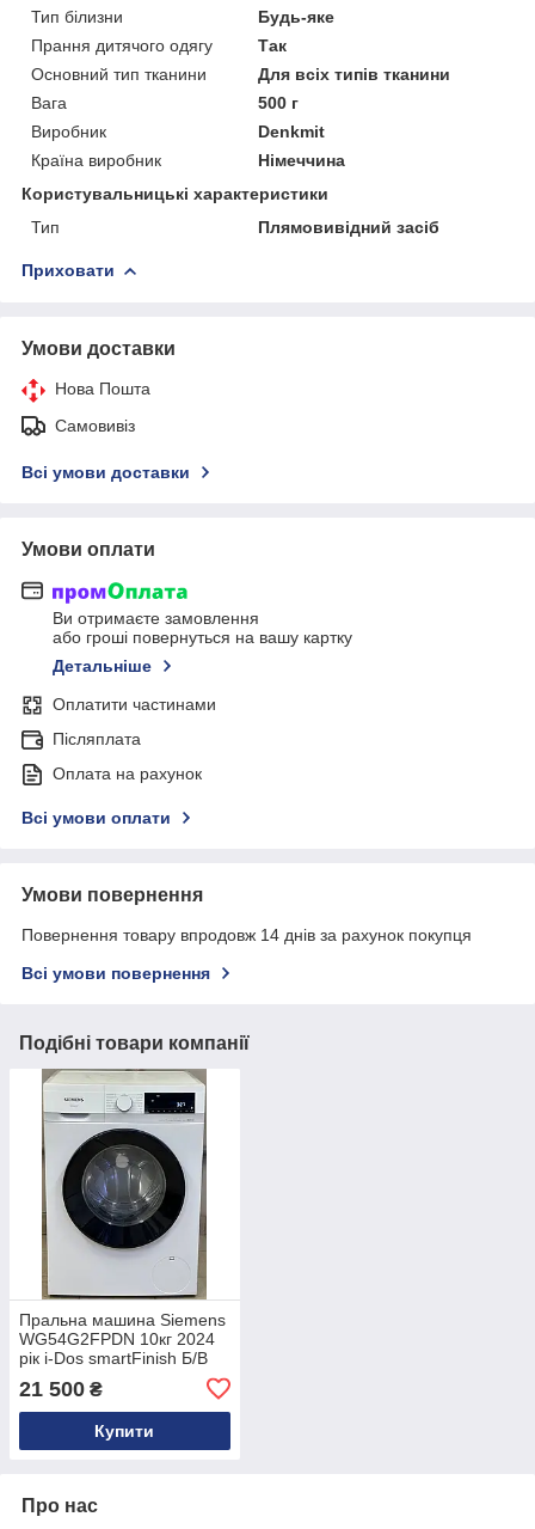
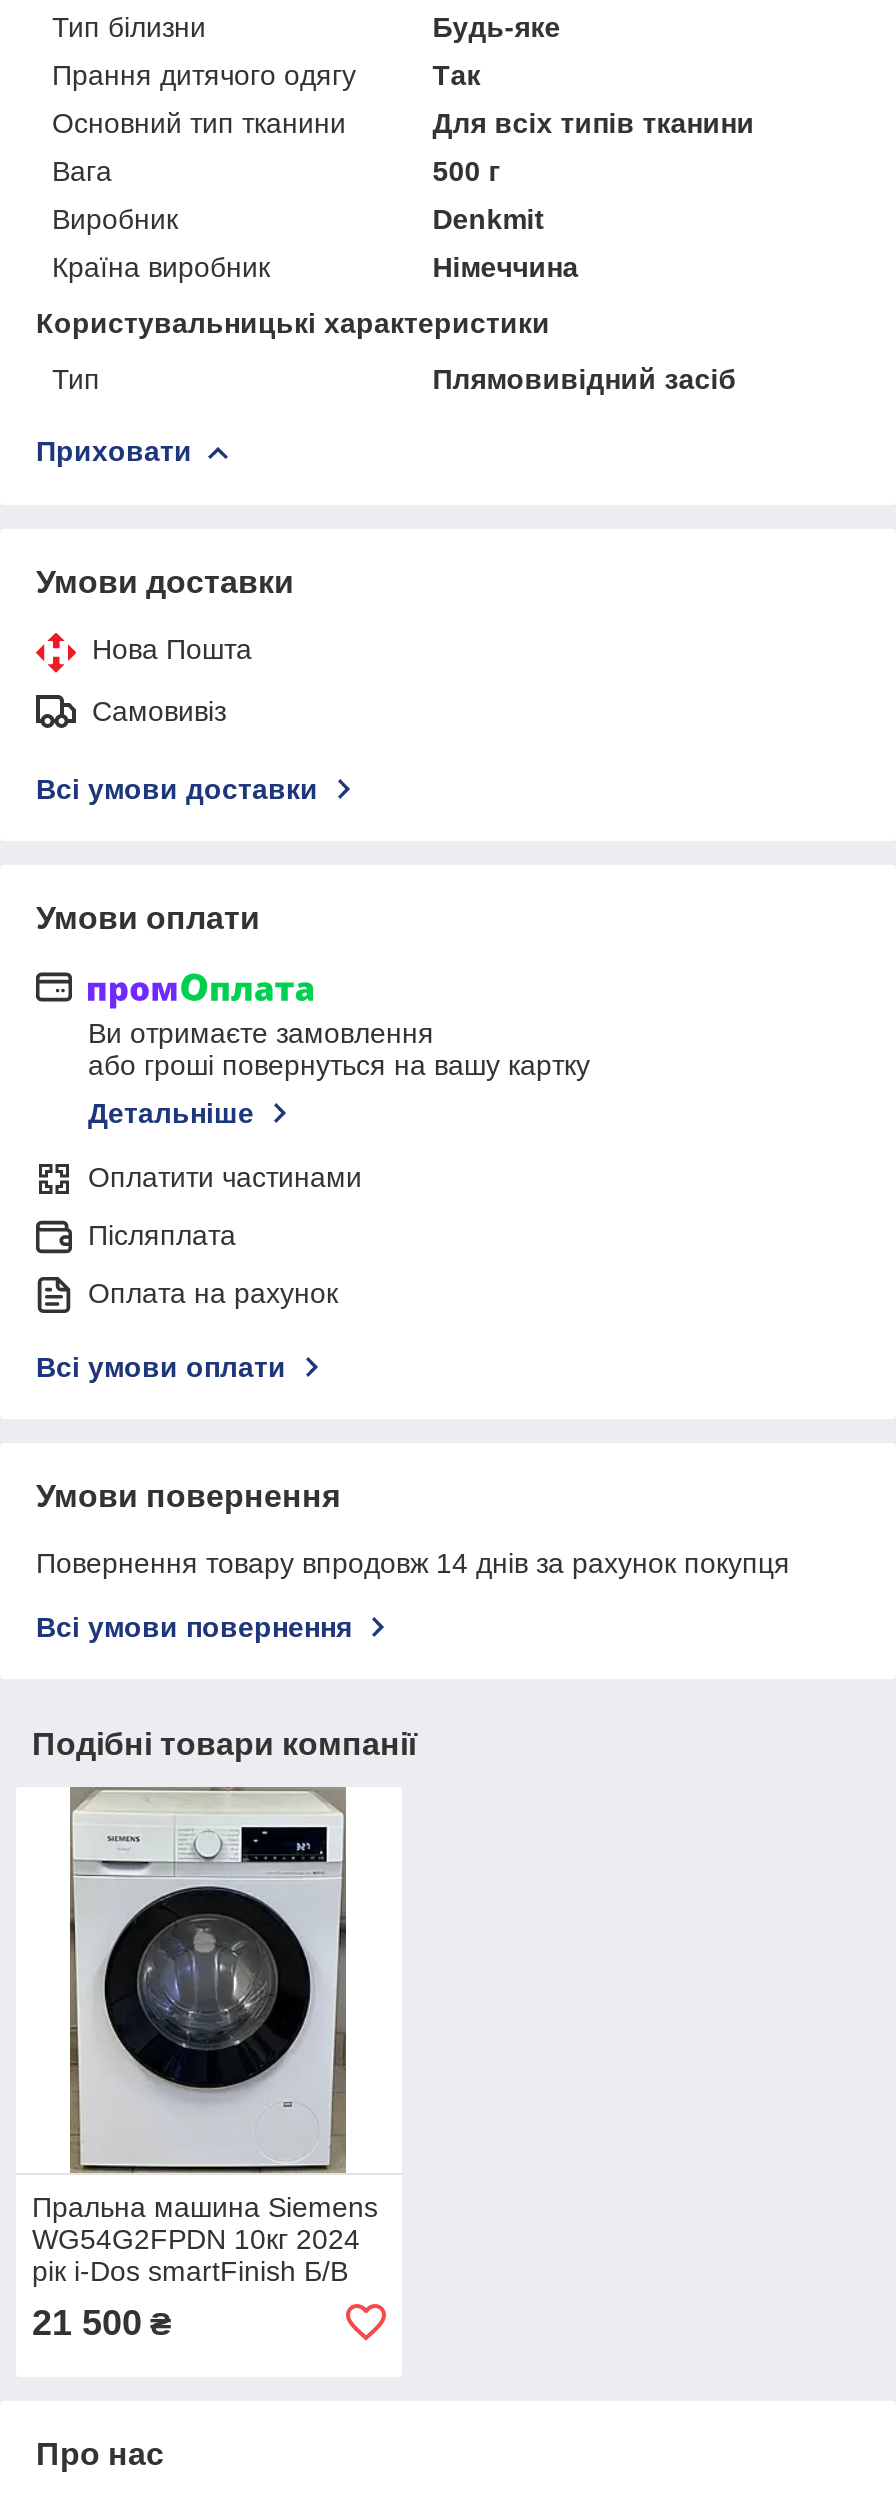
- Купити
